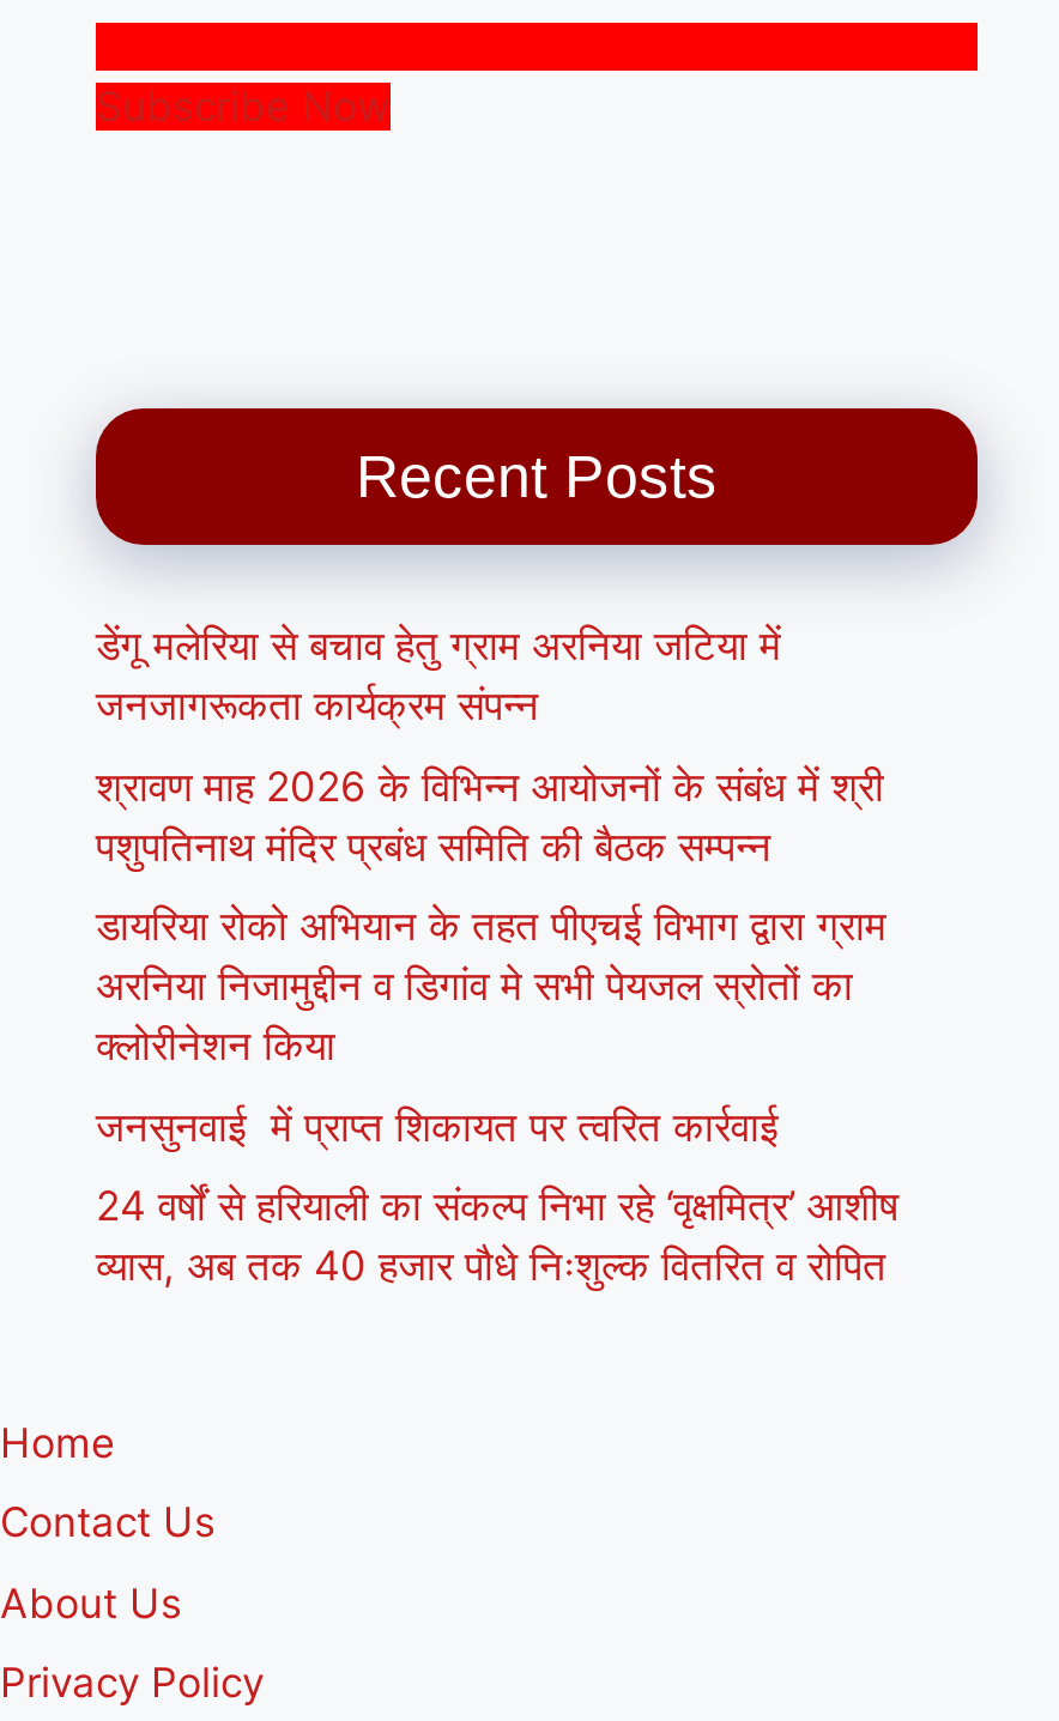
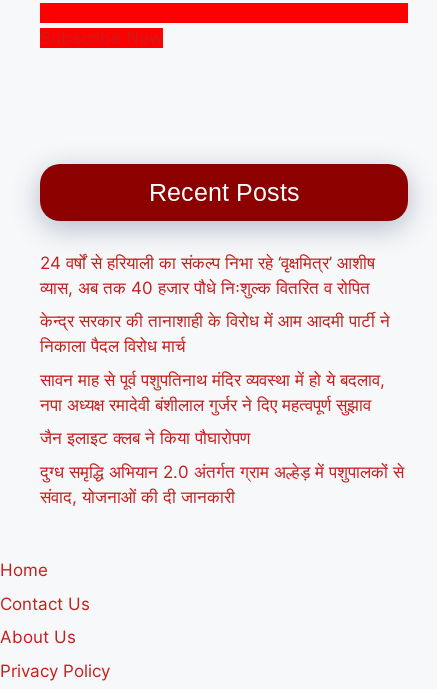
- डेंगू मलेरिया से बचाव हेतु ग्राम अरनिया जटिया में
- जनजागरूकता कार्यक्रम संपन्‍न
- श्रावण माह 2026 के विभिन्‍न आयो‍जनों के संबंध में श्री
- पशुपतिनाथ मंदिर प्रबंध समिति की बैठक सम्‍पन्‍न
- डायरिया रोको अभियान के तहत पीएचई विभाग द्वारा ग्राम
- अरनिया निजामुद्दीन व डिगांव मे सभी पेयजल स्रोतों का
- क्लोरीनेशन किया
- जनसुनवाई में प्राप्त शिकायत पर त्वरित कार्रवाई

moved up: 24 वर्षों से हरियाली का संकल्प निभा रहे ‘वृक्षमित्र’ आशीष | व्यास, अब तक 40 हजार पौधे निःशुल्क वितरित व रोपित

+ केन्द्र सरकार की तानाशाही के विरोध में आम आदमी पार्टी ने
+ निकाला पैदल विरोध मार्च
+ सावन माह से पूर्व पशुपतिनाथ मंदिर व्यवस्था में हो ये बदलाव,
+ नपा अध्यक्ष रमादेवी बंशीलाल गुर्जर ने दिए महत्वपूर्ण सुझाव
+ जैन इलाइट क्लब ने किया पौघारोपण
+ दुग्ध समृद्धि अभियान 2.0 अंतर्गत ग्राम अल्हेड़ में पशुपालकों से
+ संवाद, योजनाओं की दी जानकारी
